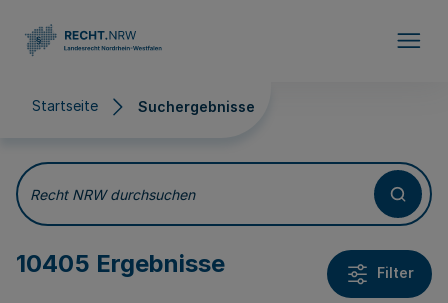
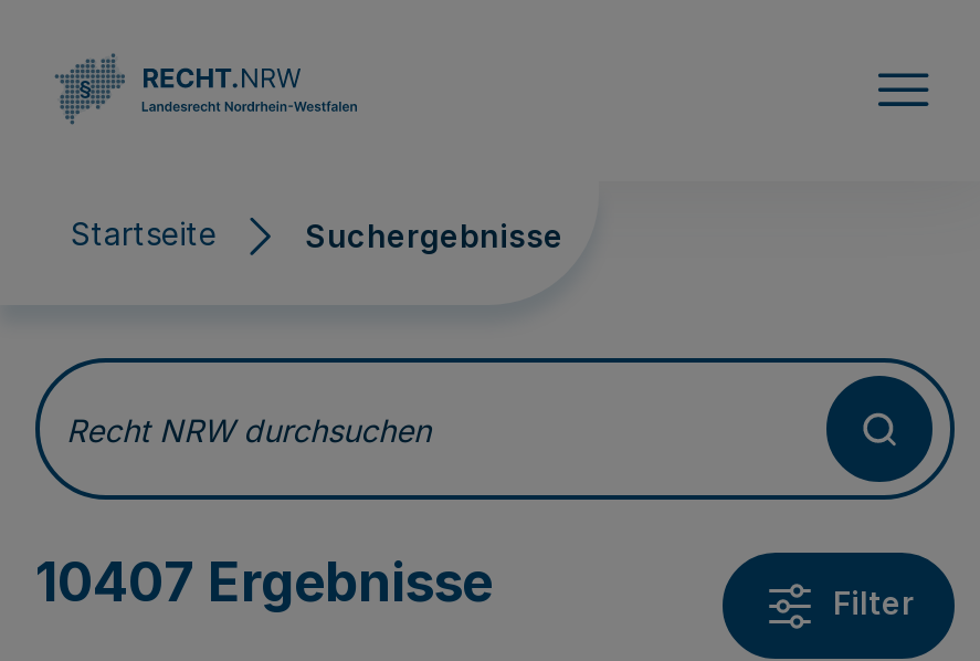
- 10405 Ergebnisse
+ 10407 Ergebnisse
